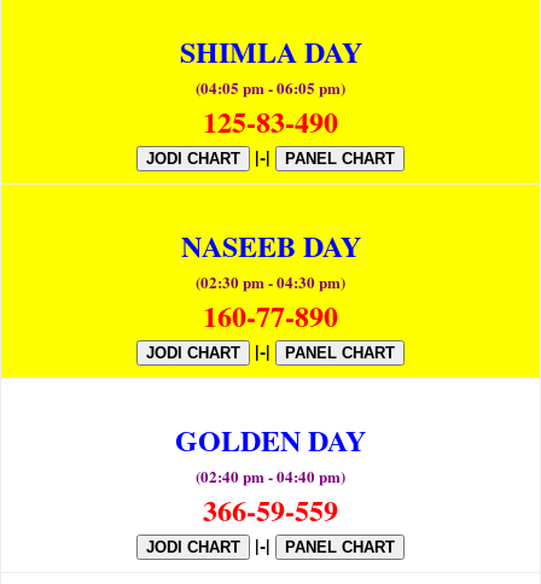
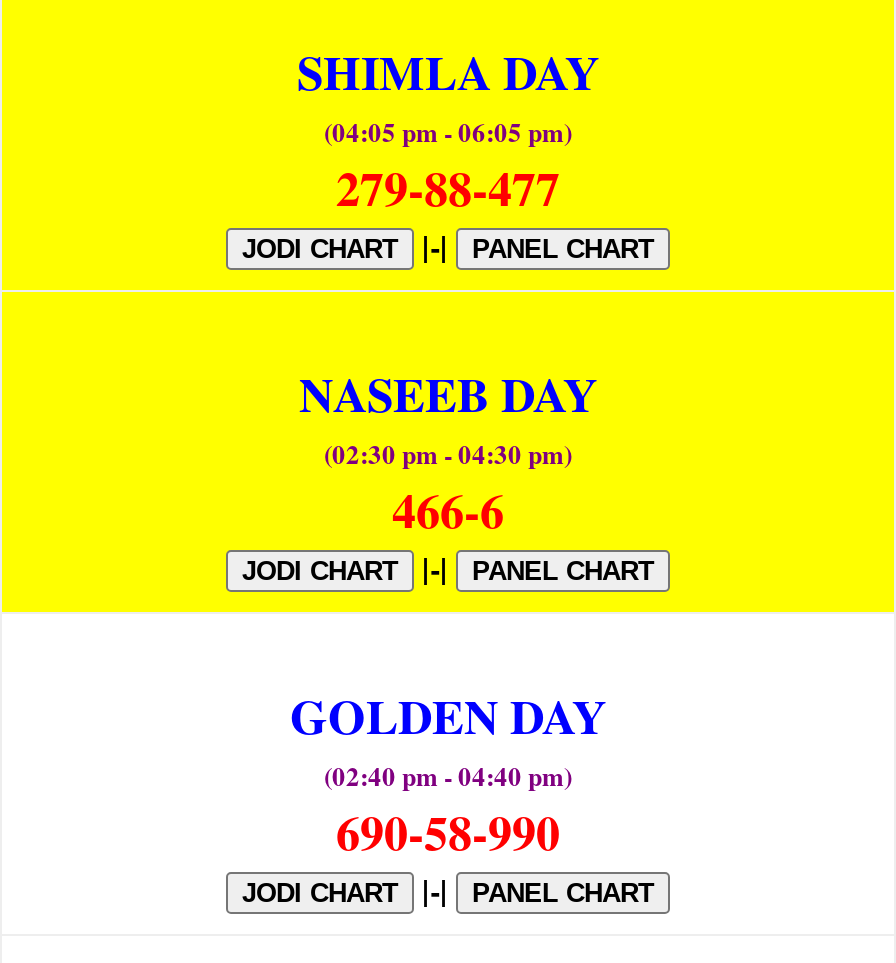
- 125-83-490
+ 279-88-477

- 160-77-890
+ 466-6

- 366-59-559
+ 690-58-990
